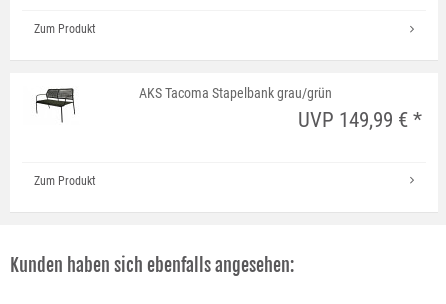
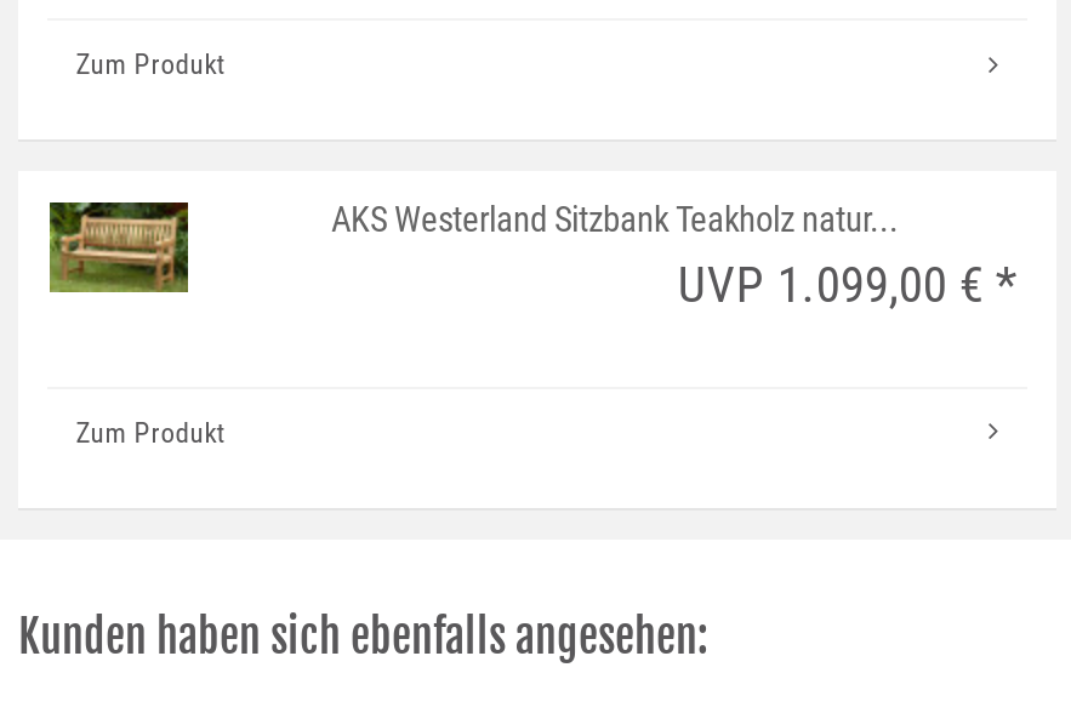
- [image]
+ [image]

- AKS Tacoma Stapelbank grau/grün
- UVP 149,99 € *
+ AKS Westerland Sitzbank Teakholz natur...
+ UVP 1.099,00 € *
